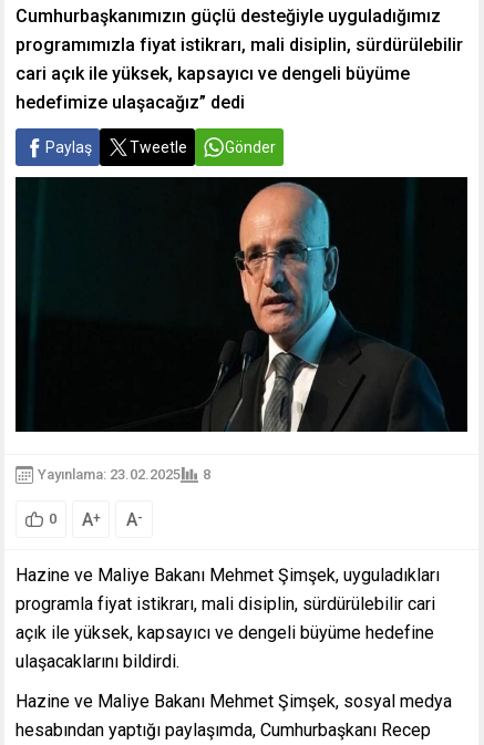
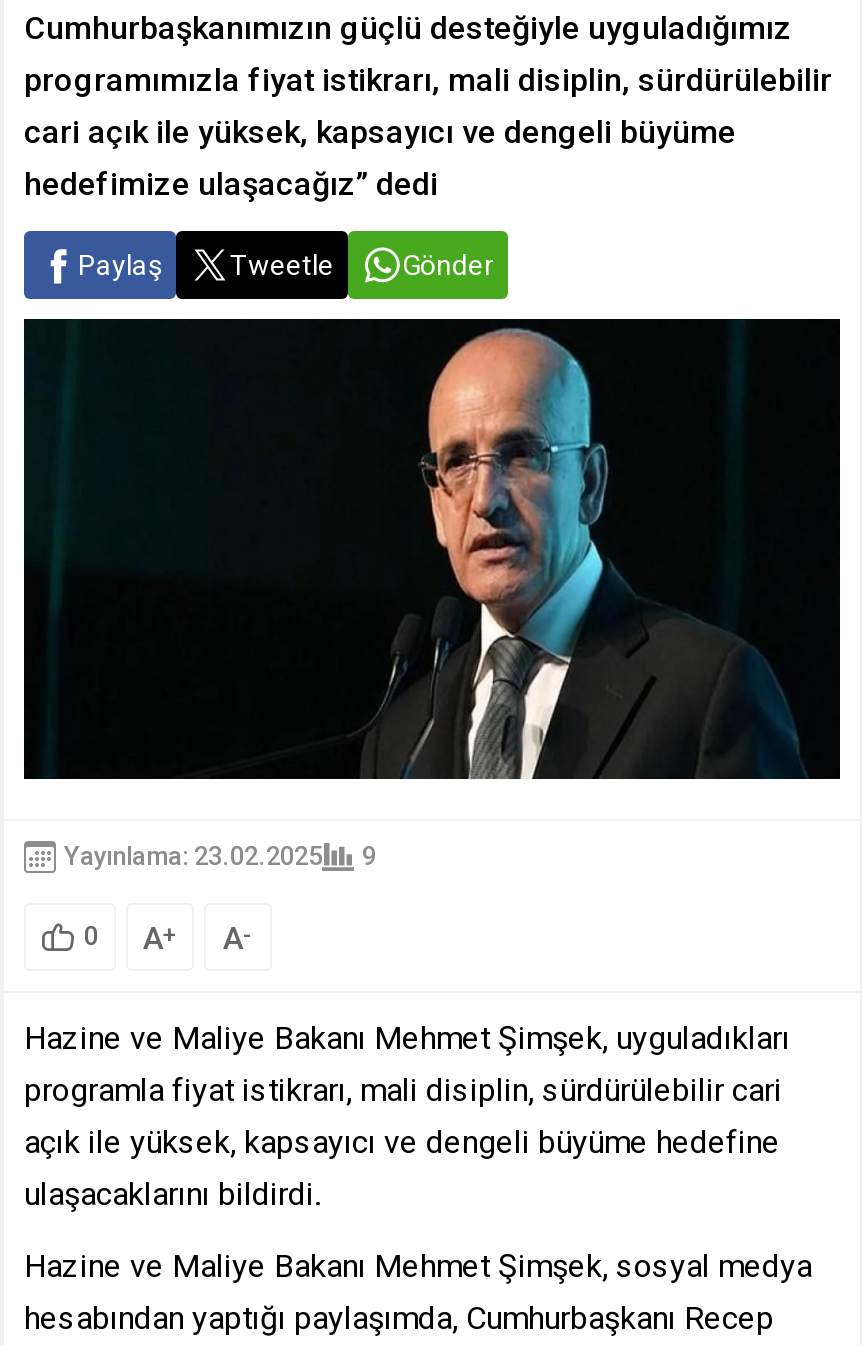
- Yayınlama: 23.02.2025 8
+ Yayınlama: 23.02.2025 9
